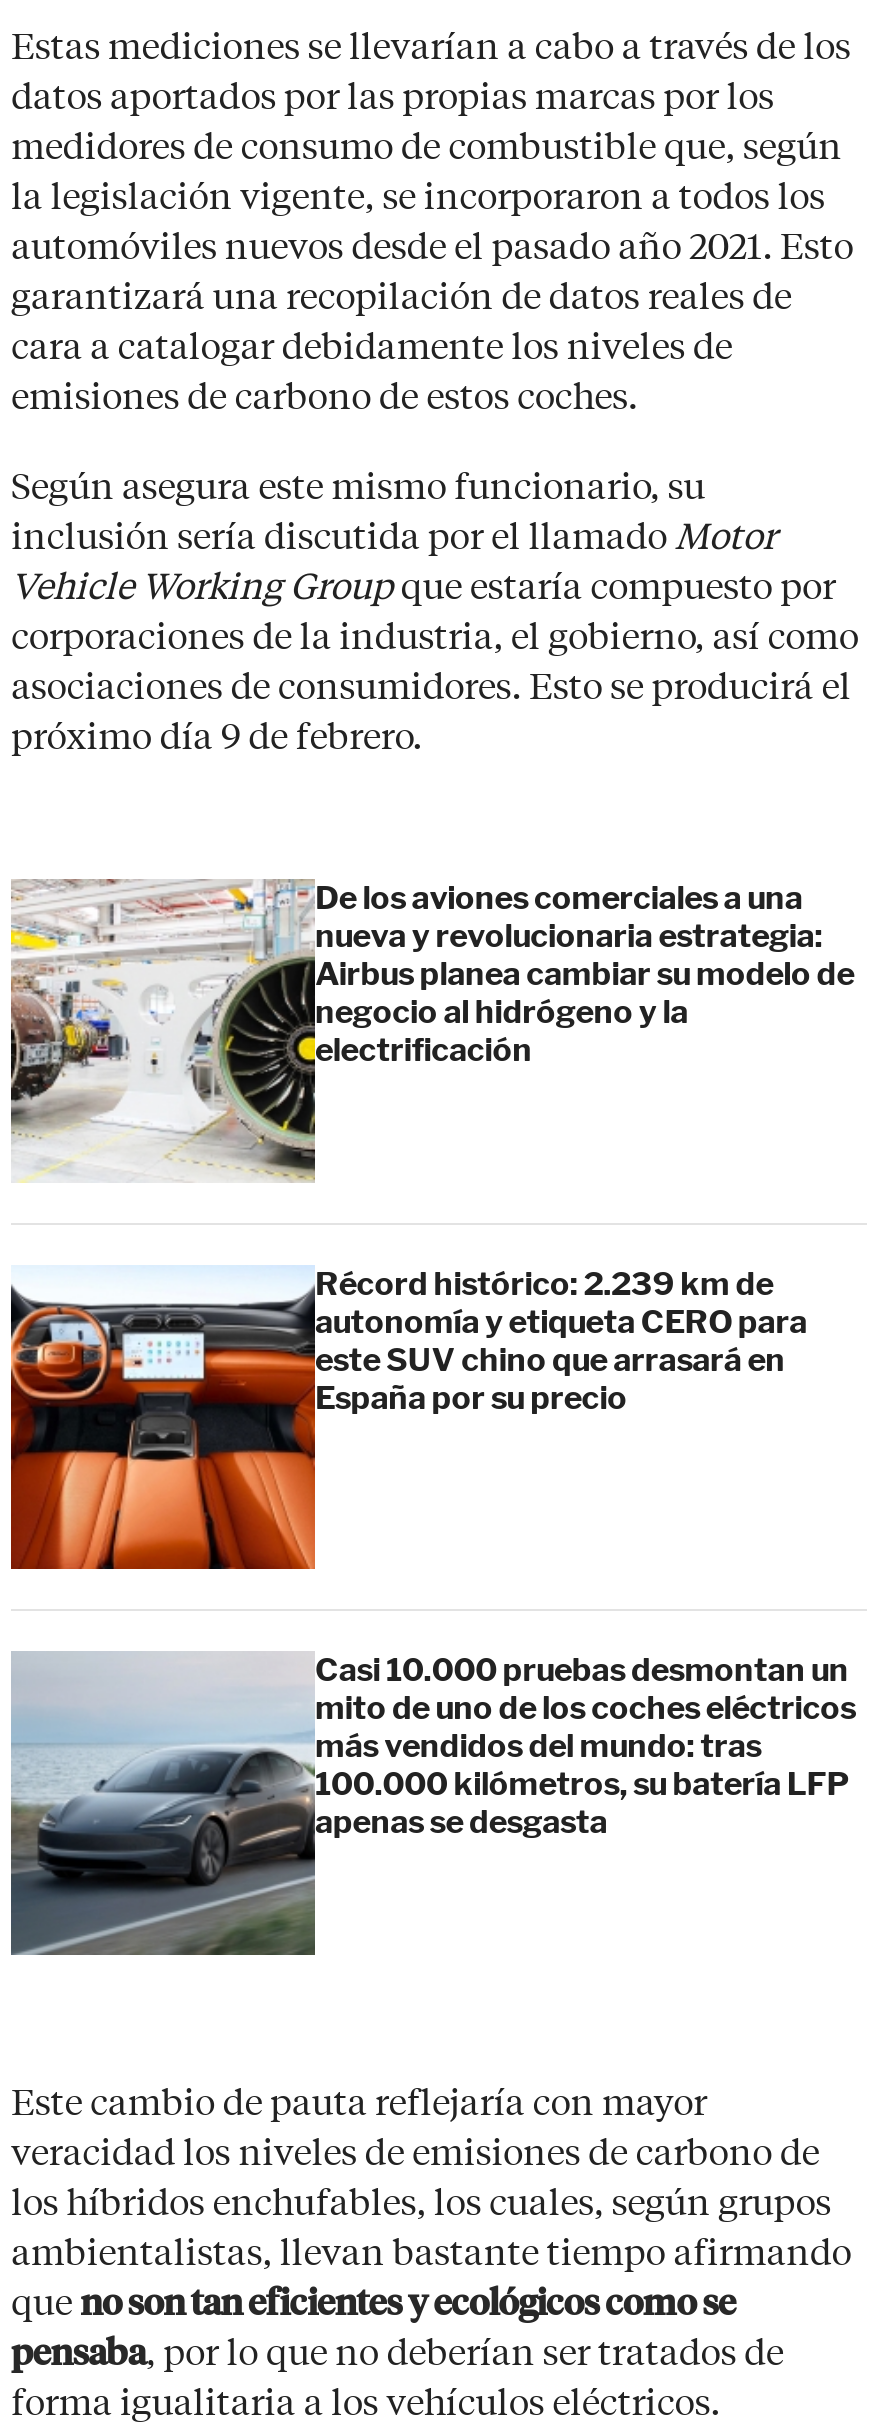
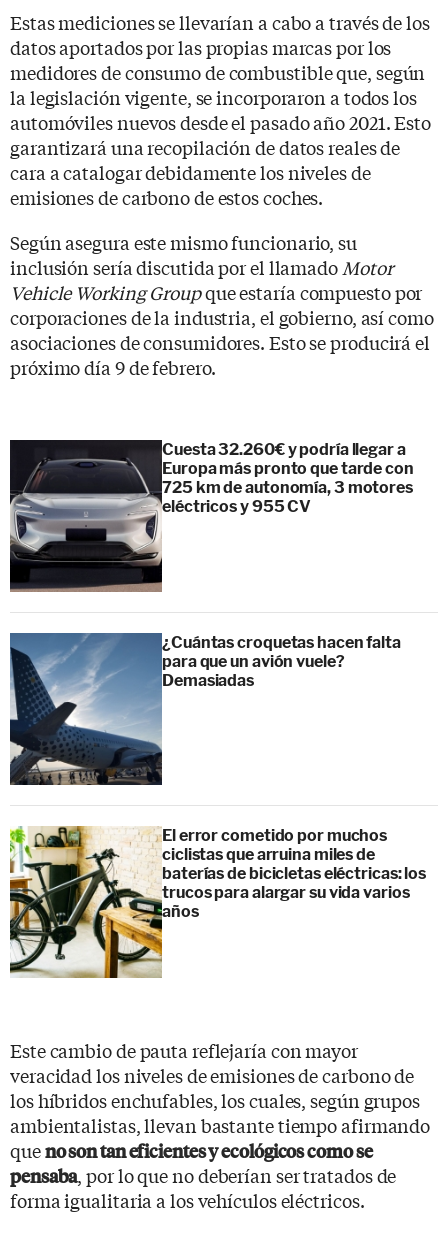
- [image]
- De los aviones comerciales a una
- nueva y revolucionaria estrategia:
- Airbus planea cambiar su modelo de
- negocio al hidrógeno y la
- electrificación
+ [image]
+ Cuesta 32.260€ y podría llegar a
+ Europa más pronto que tarde con
+ 725 km de autonomía, 3 motores
+ eléctricos y 955 CV

- [image]
- Récord histórico: 2.239 km de
- autonomía y etiqueta CERO para
- este SUV chino que arrasará en
- España por su precio
+ [image]
+ ¿Cuántas croquetas hacen falta
+ para que un avión vuele?
+ Demasiadas

- [image]
- Casi 10.000 pruebas desmontan un
- mito de uno de los coches eléctricos
- más vendidos del mundo: tras
- 100.000 kilómetros, su batería LFP
- apenas se desgasta
+ [image]
+ El error cometido por muchos
+ ciclistas que arruina miles de
+ baterías de bicicletas eléctricas: los
+ trucos para alargar su vida varios
+ años
